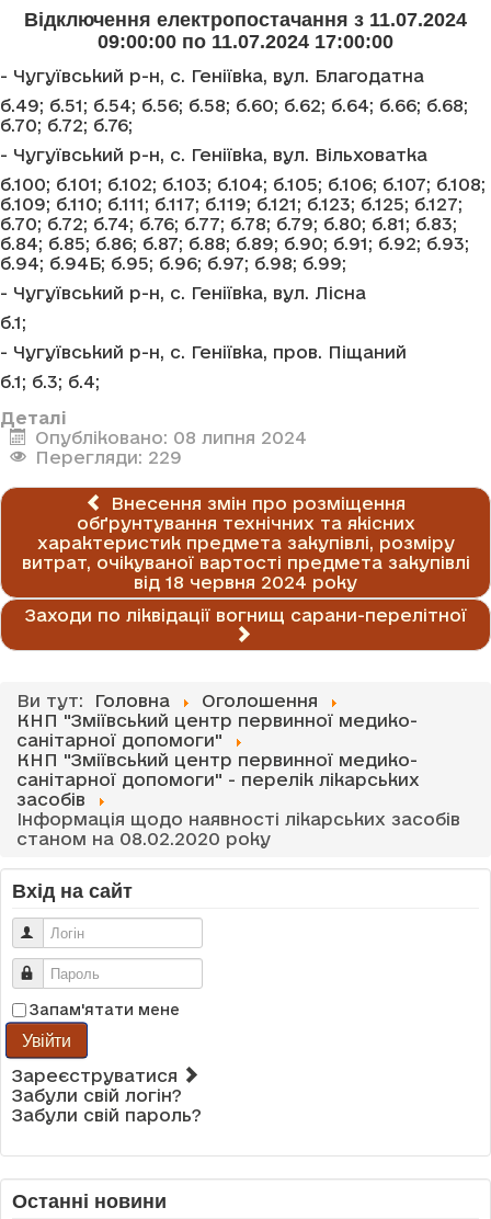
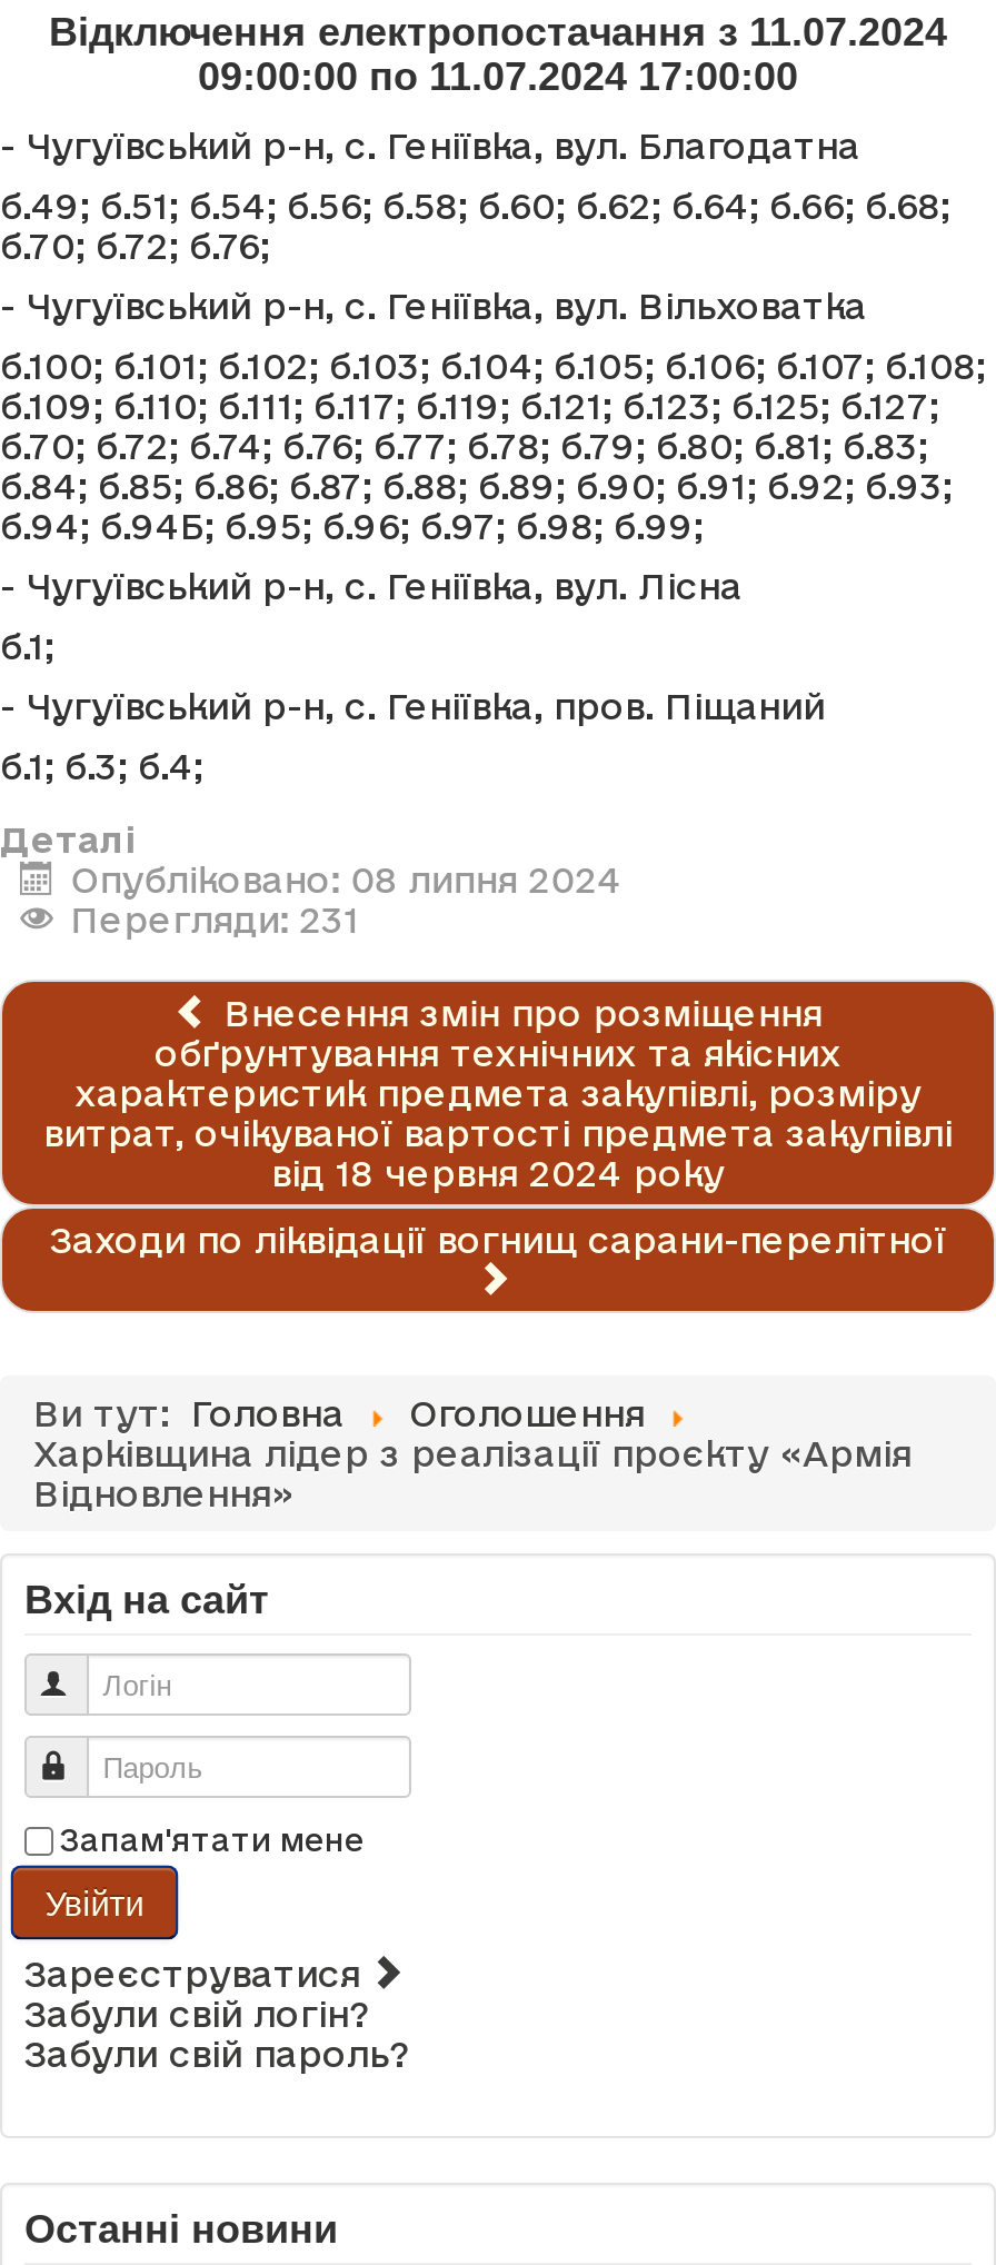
- Перегляди: 229
+ Перегляди: 231

- КНП "Зміївський центр первинної медико-
- санітарної допомоги"
- КНП "Зміївський центр первинної медико-
- санітарної допомоги" - перелік лікарських
- засобів
- Інформація щодо наявності лікарських засобів
- станом на 08.02.2020 року
+ Харківщина лідер з реалізації проєкту «Армія
+ Відновлення»
